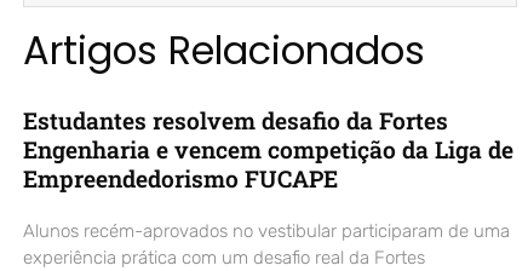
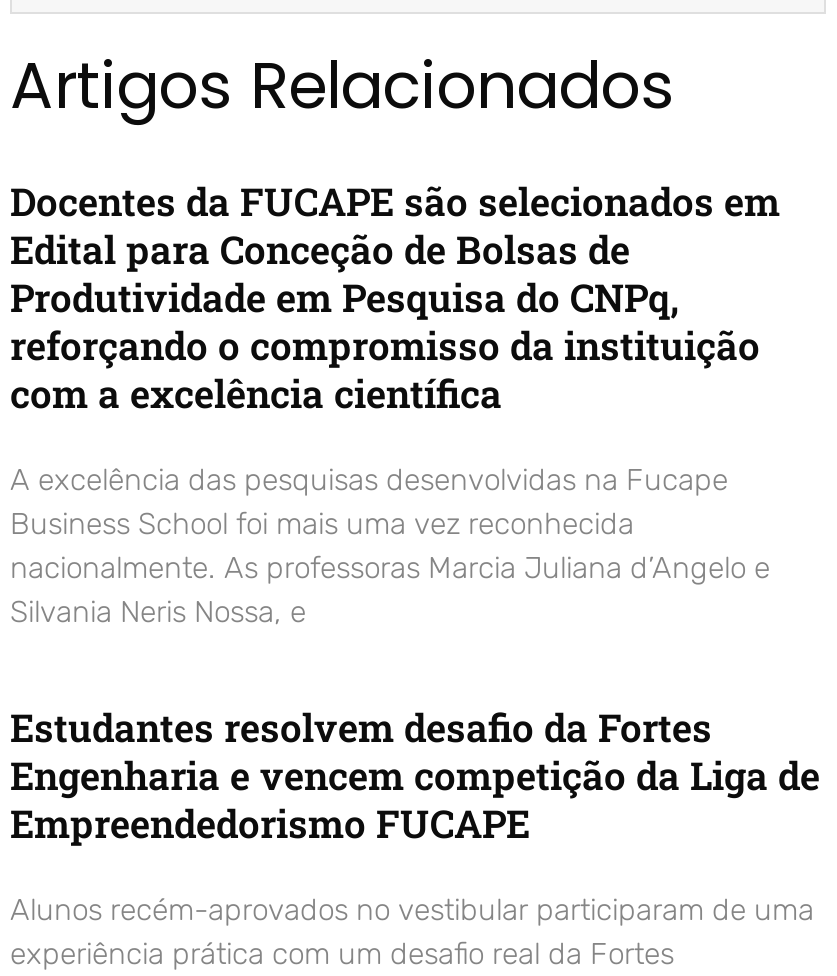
+ Docentes da FUCAPE são selecionados em
+ Edital para Conceção de Bolsas de
+ Produtividade em Pesquisa do CNPq,
+ reforçando o compromisso da instituição
+ com a excelência científica
+ A excelência das pesquisas desenvolvidas na Fucape
+ Business School foi mais uma vez reconhecida
+ nacionalmente. As professoras Marcia Juliana d’Angelo e
+ Silvania Neris Nossa, e
